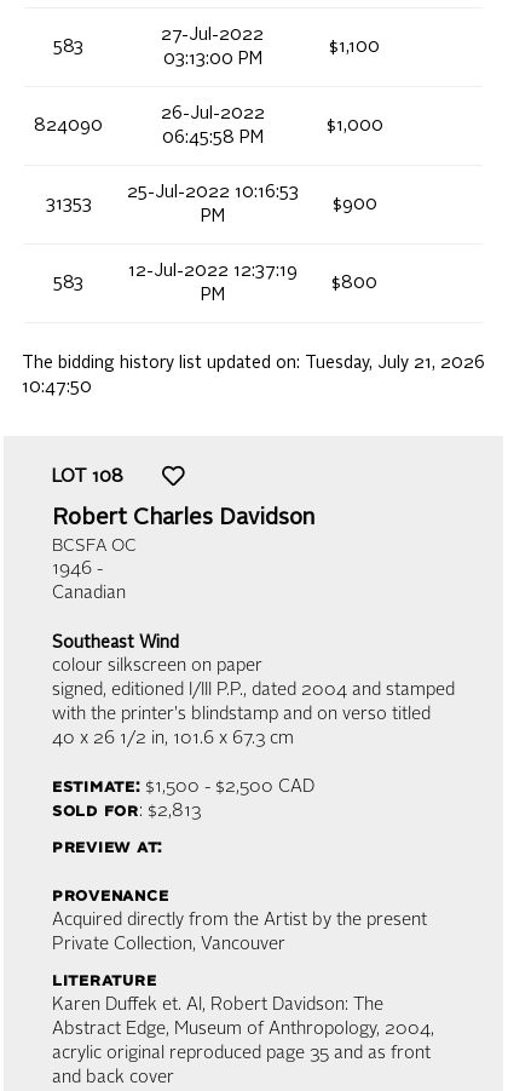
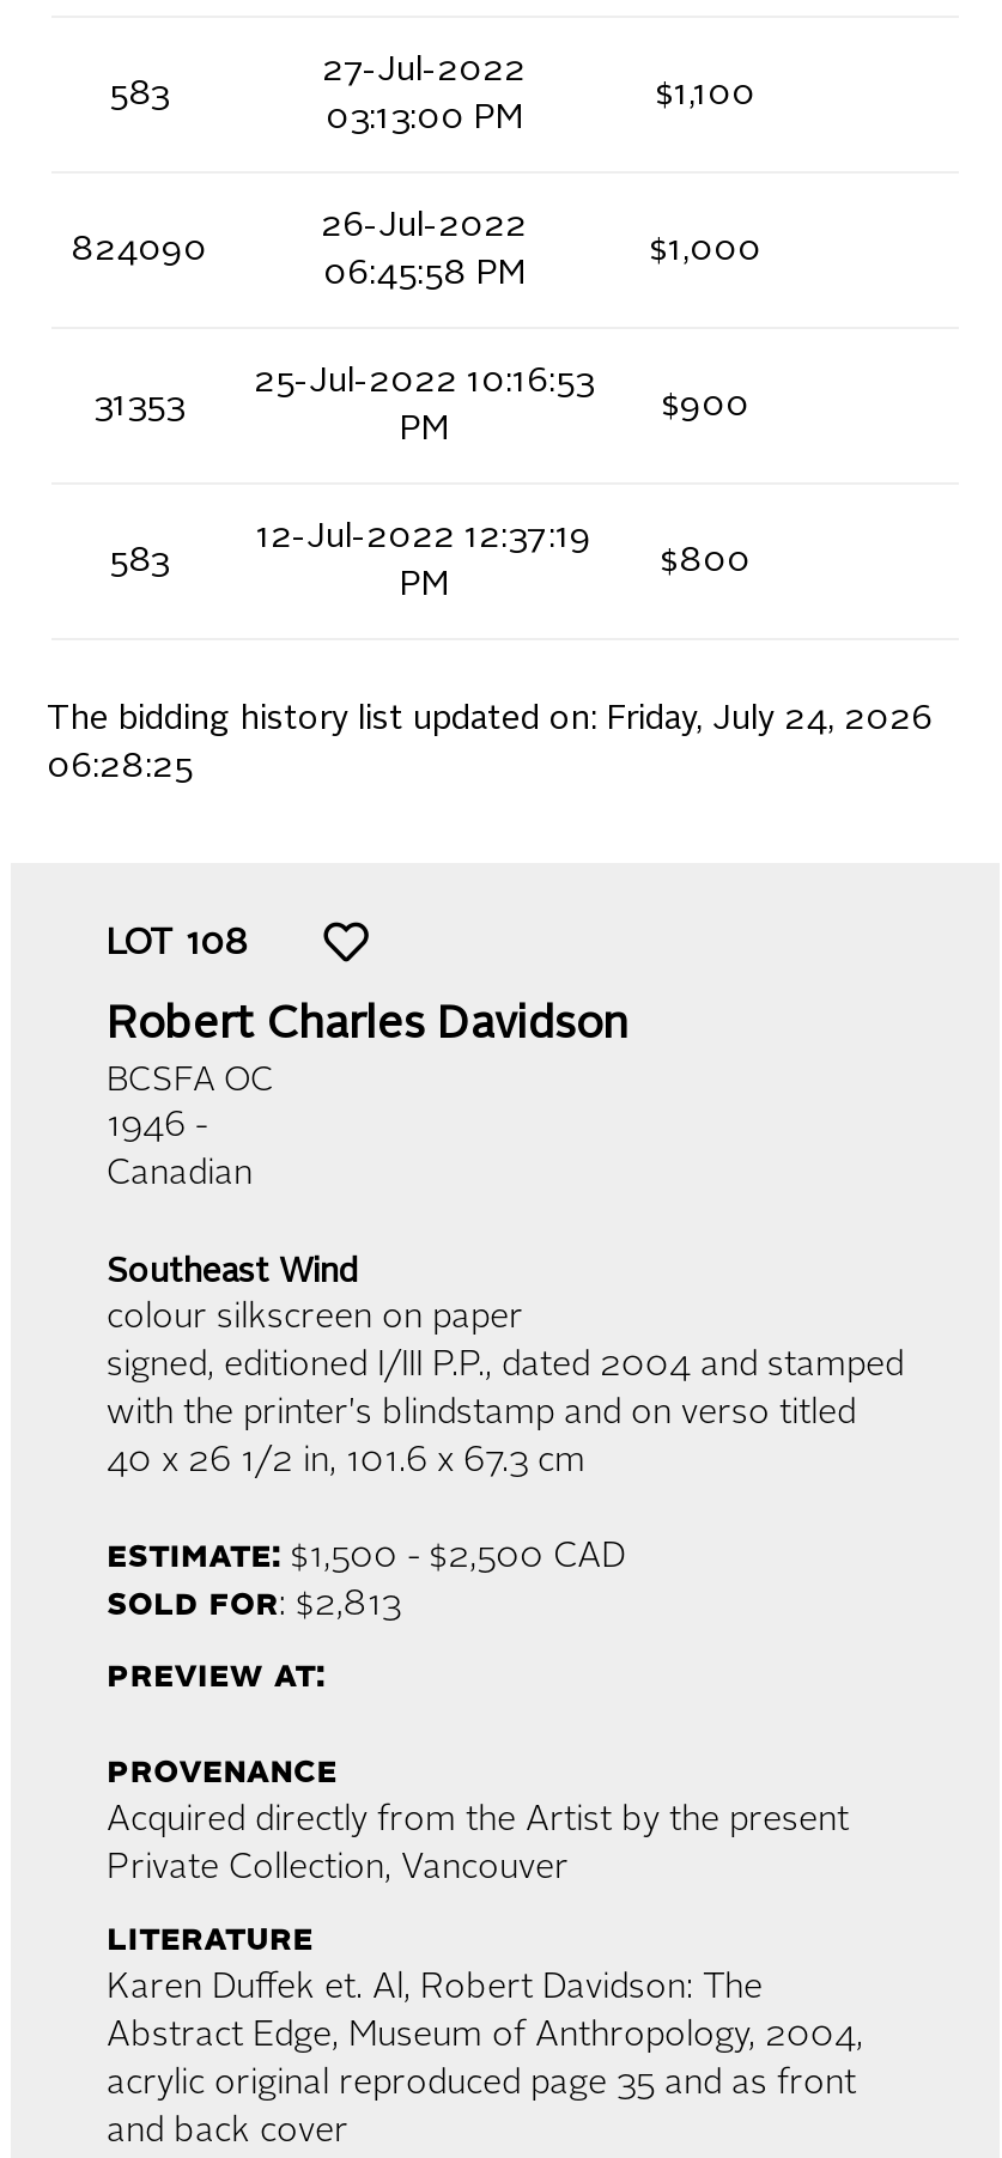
- The bidding history list updated on: Tuesday, July 21, 2026
+ The bidding history list updated on: Friday, July 24, 2026

- 10:47:50
+ 06:28:25
